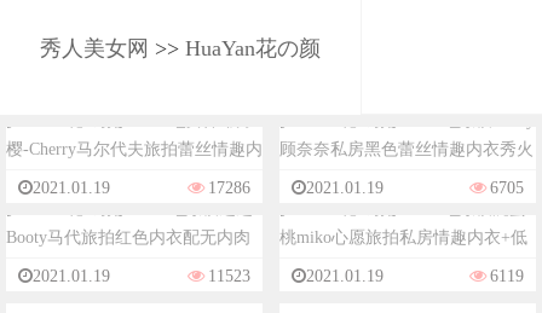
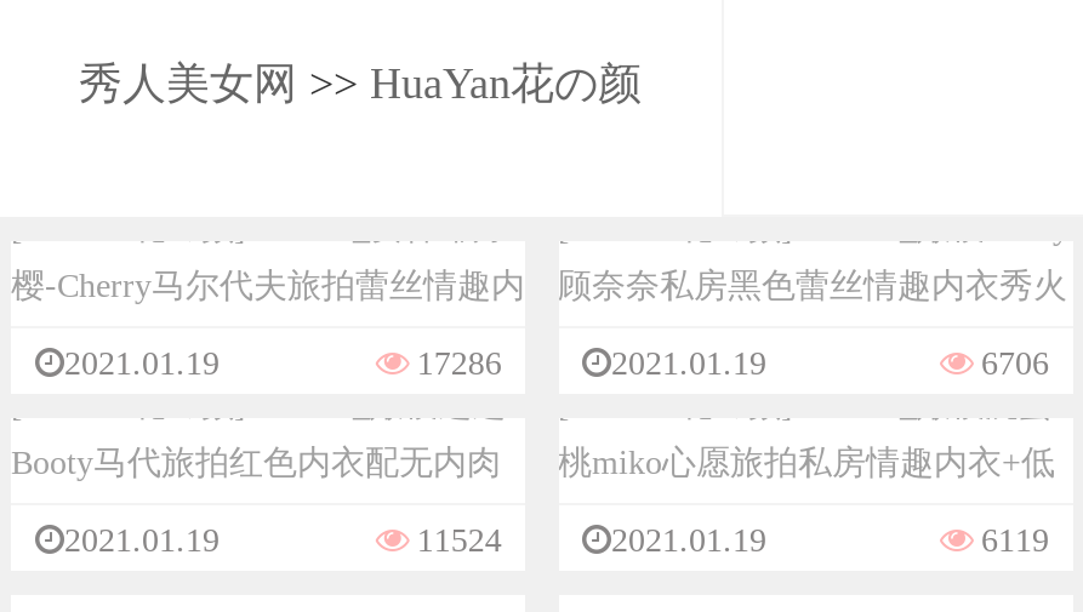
- 6705
+ 6706

- 11523
+ 11524
